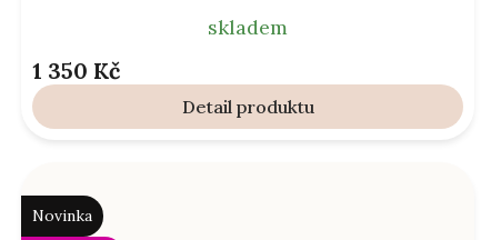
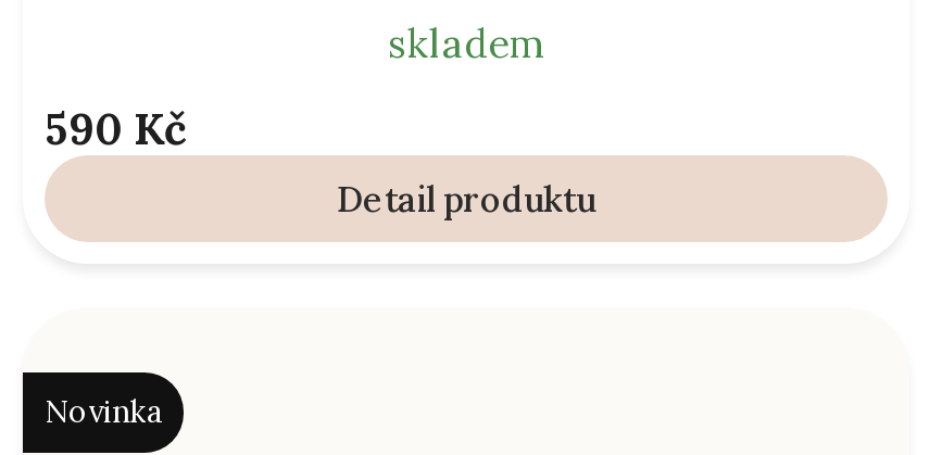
- 1 350 Kč
+ 590 Kč
